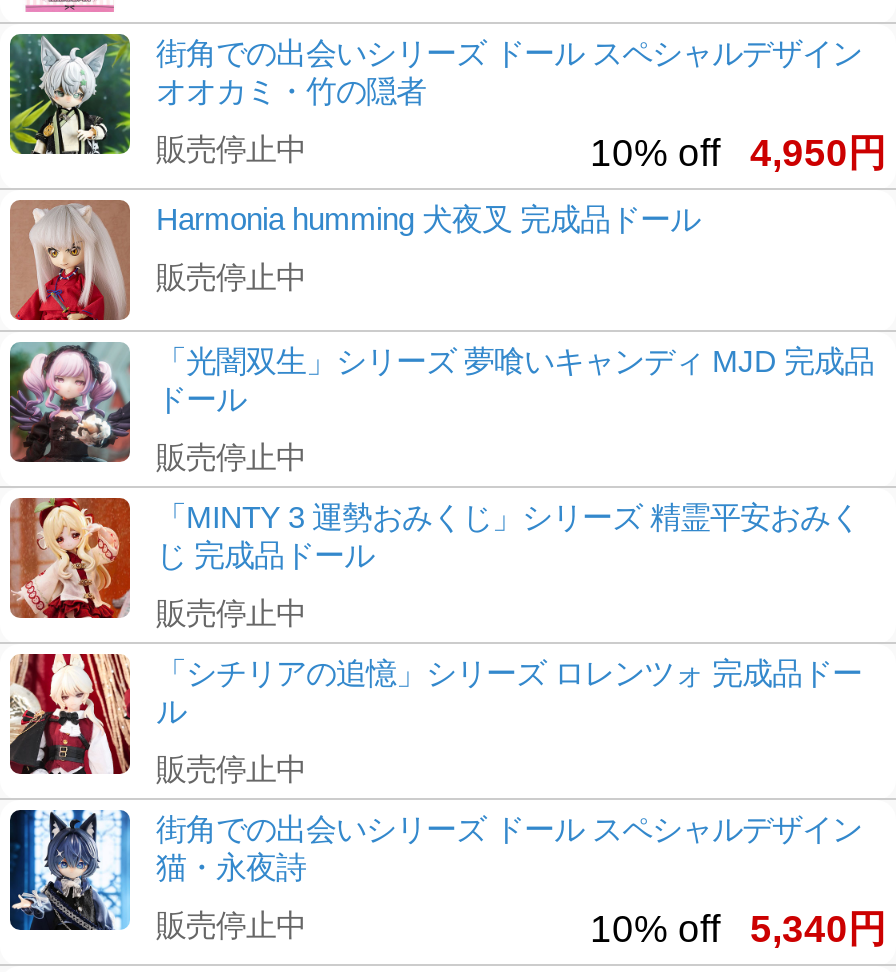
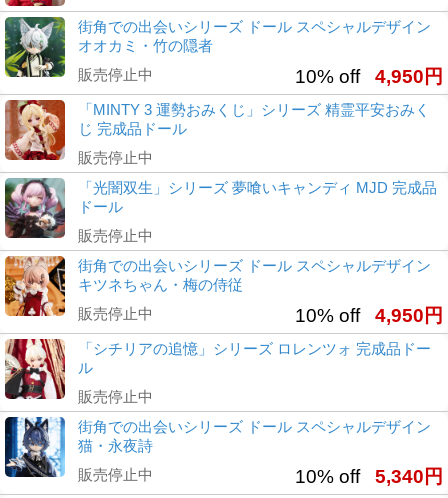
- [image]
+ [image]

- Harmonia humming 犬夜叉 完成品ドール

+ 街角での出会いシリーズ ドール スペシャルデザイン
+ キツネちゃん・梅の侍従

- [image]
+ [image]

moved up: 「MINTY 3 運勢おみくじ」シリーズ 精霊平安おみく | じ 完成品ドール

+ 10% off 4,950円
